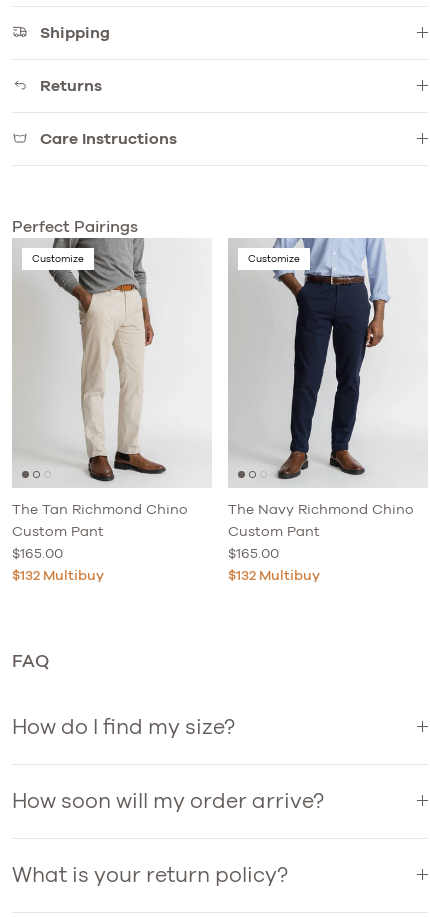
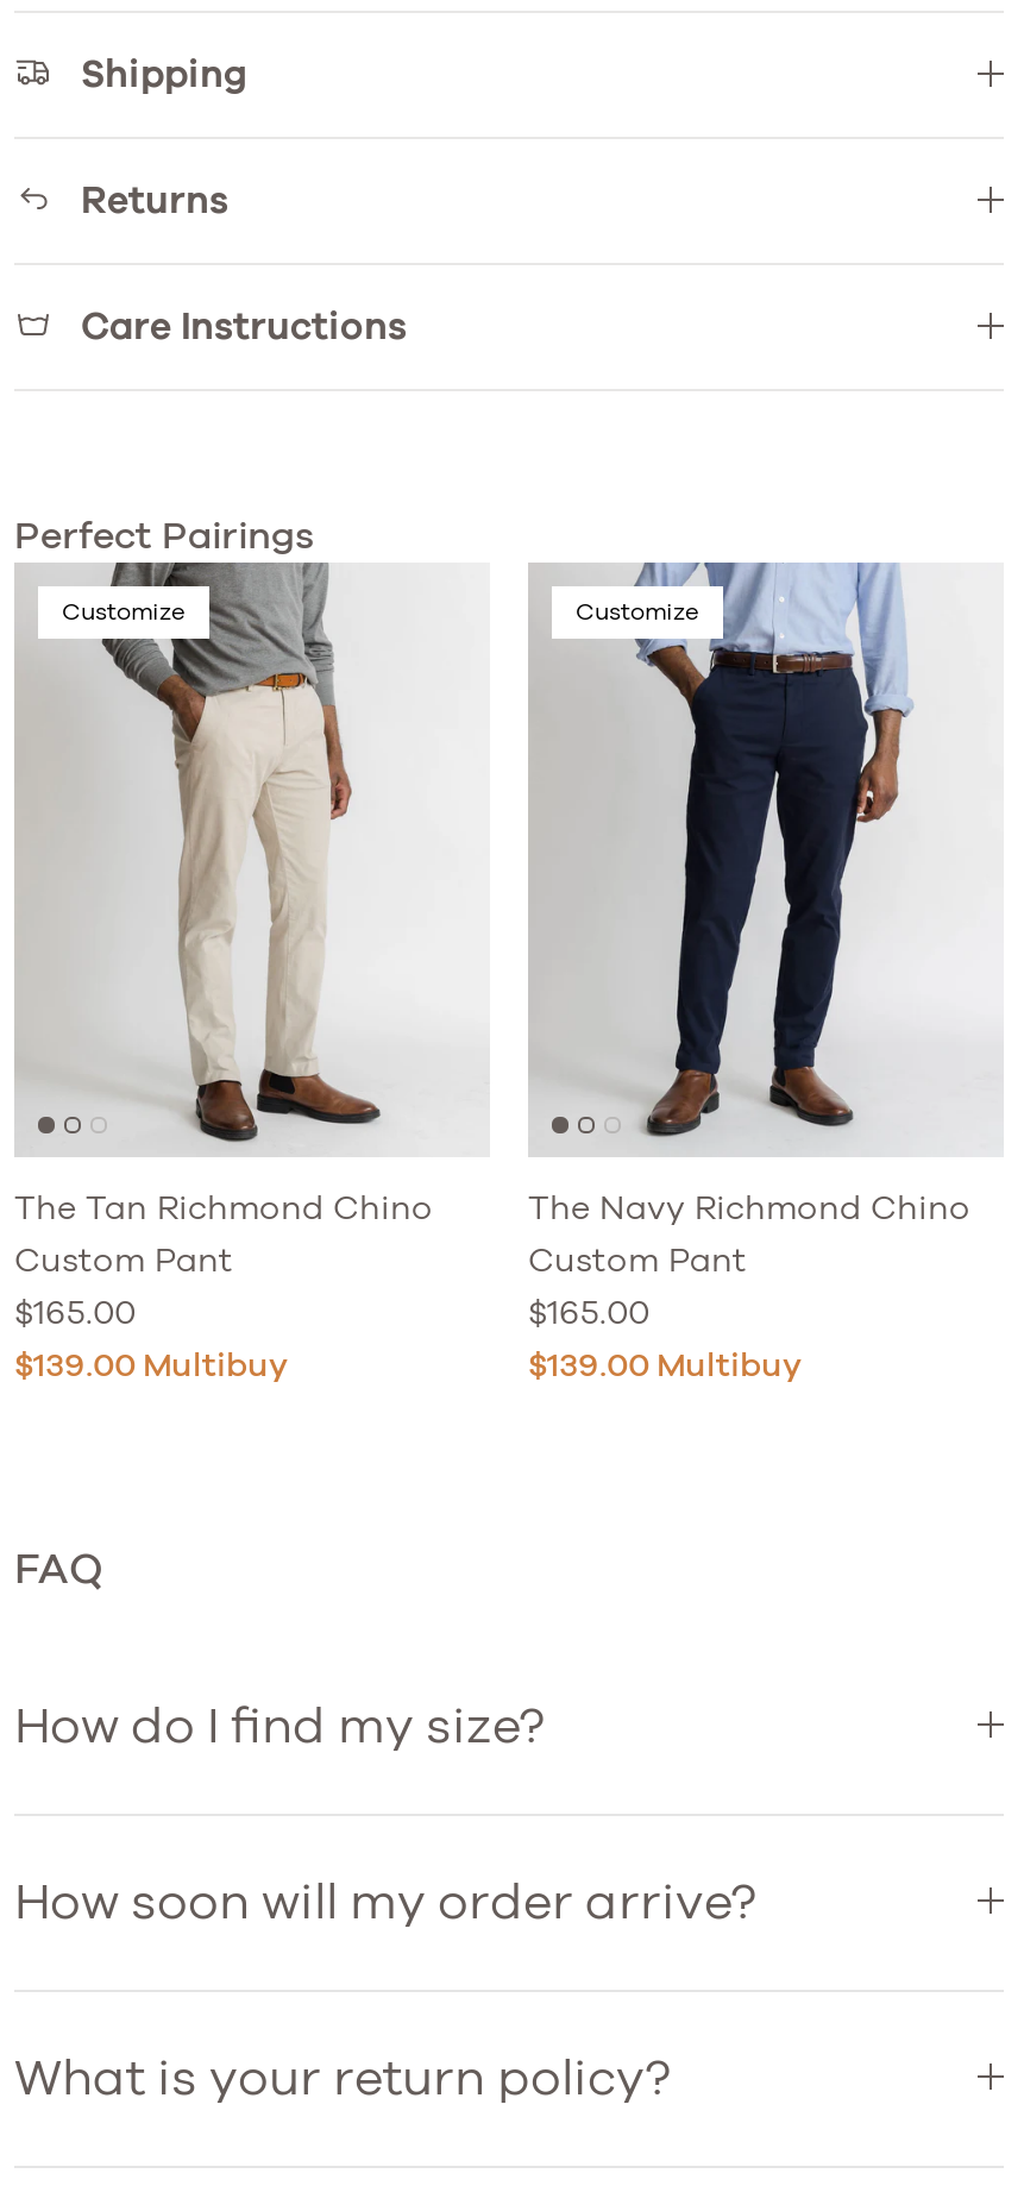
- $132 Multibuy
+ $139.00 Multibuy

- $132 Multibuy
+ $139.00 Multibuy
